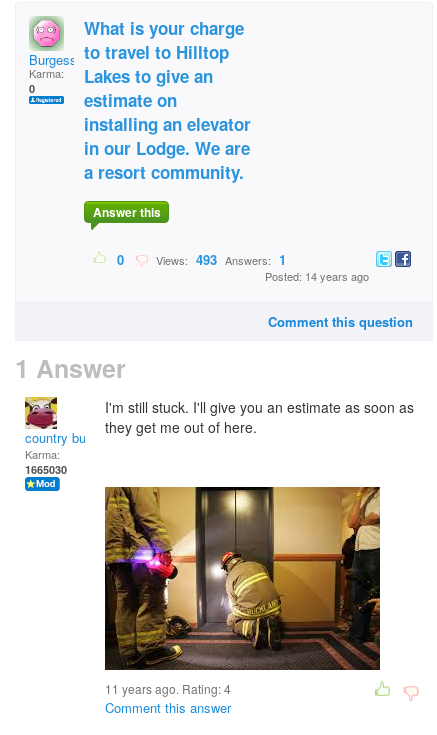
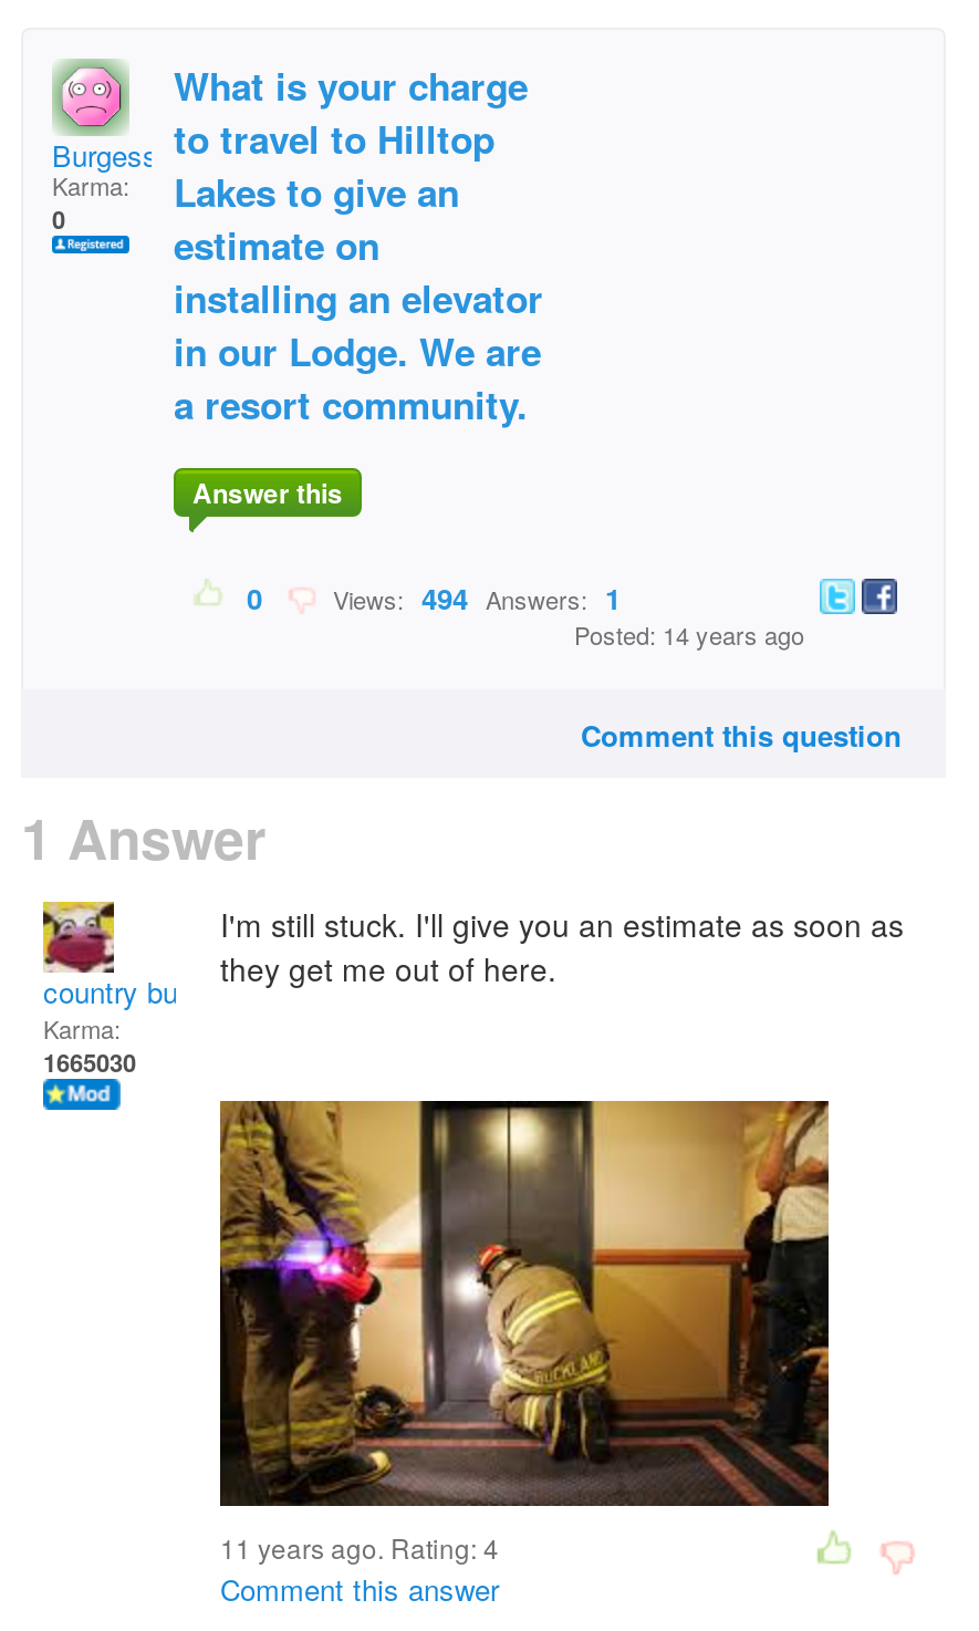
- Views: 493 Answers: 1
+ Views: 494 Answers: 1
